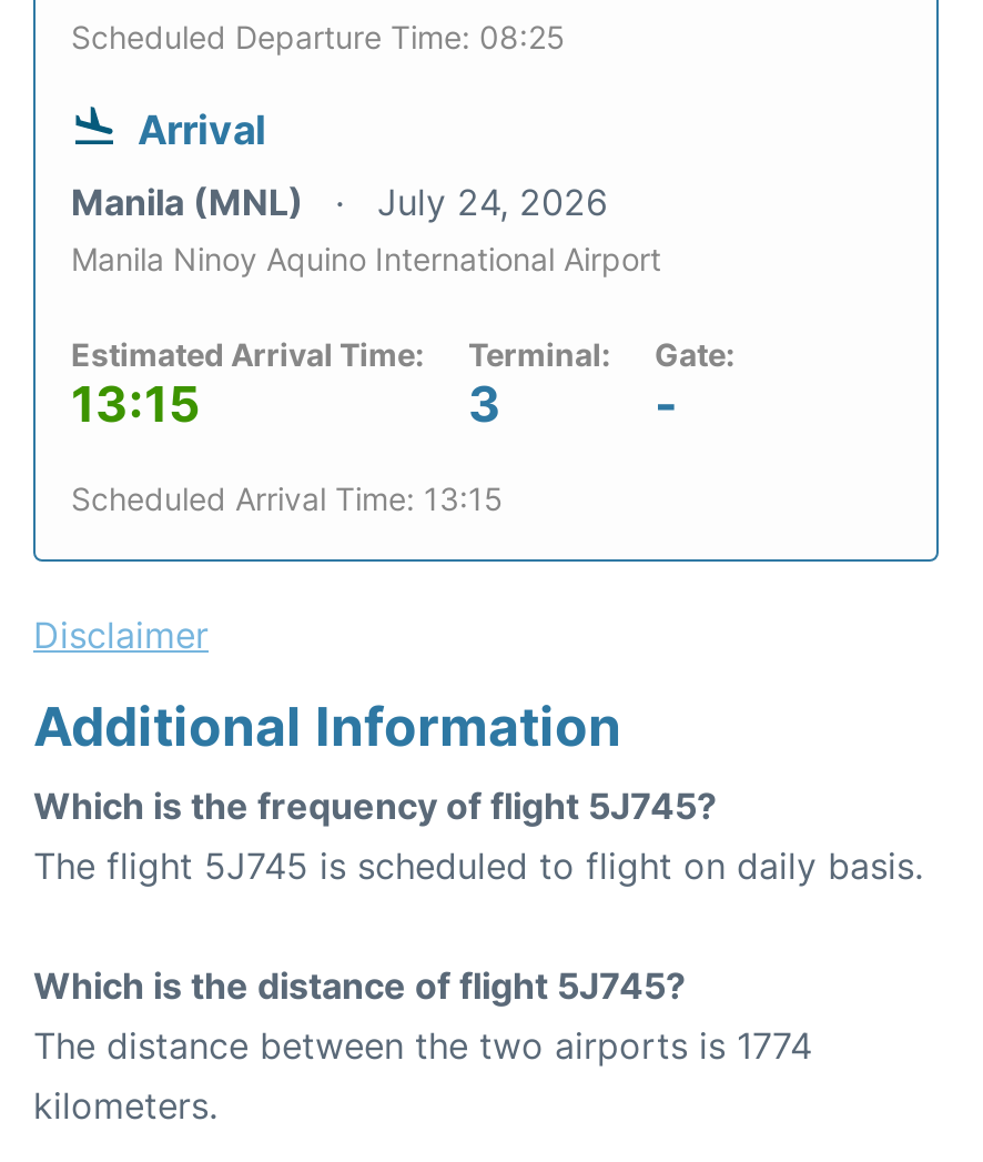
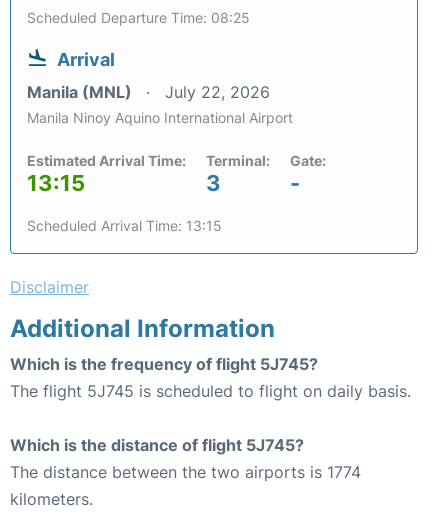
- Manila (MNL) July 24, 2026
+ Manila (MNL) July 22, 2026
